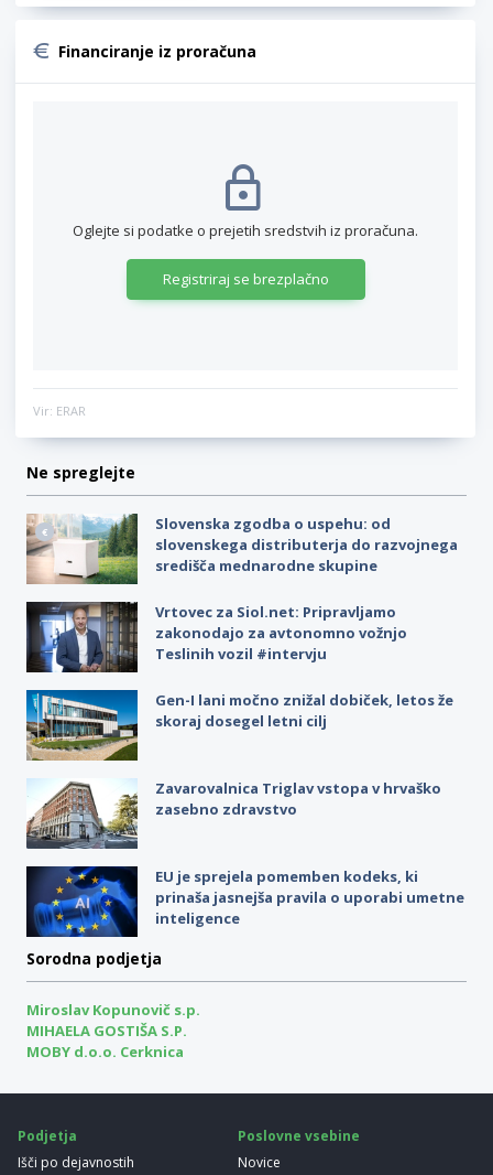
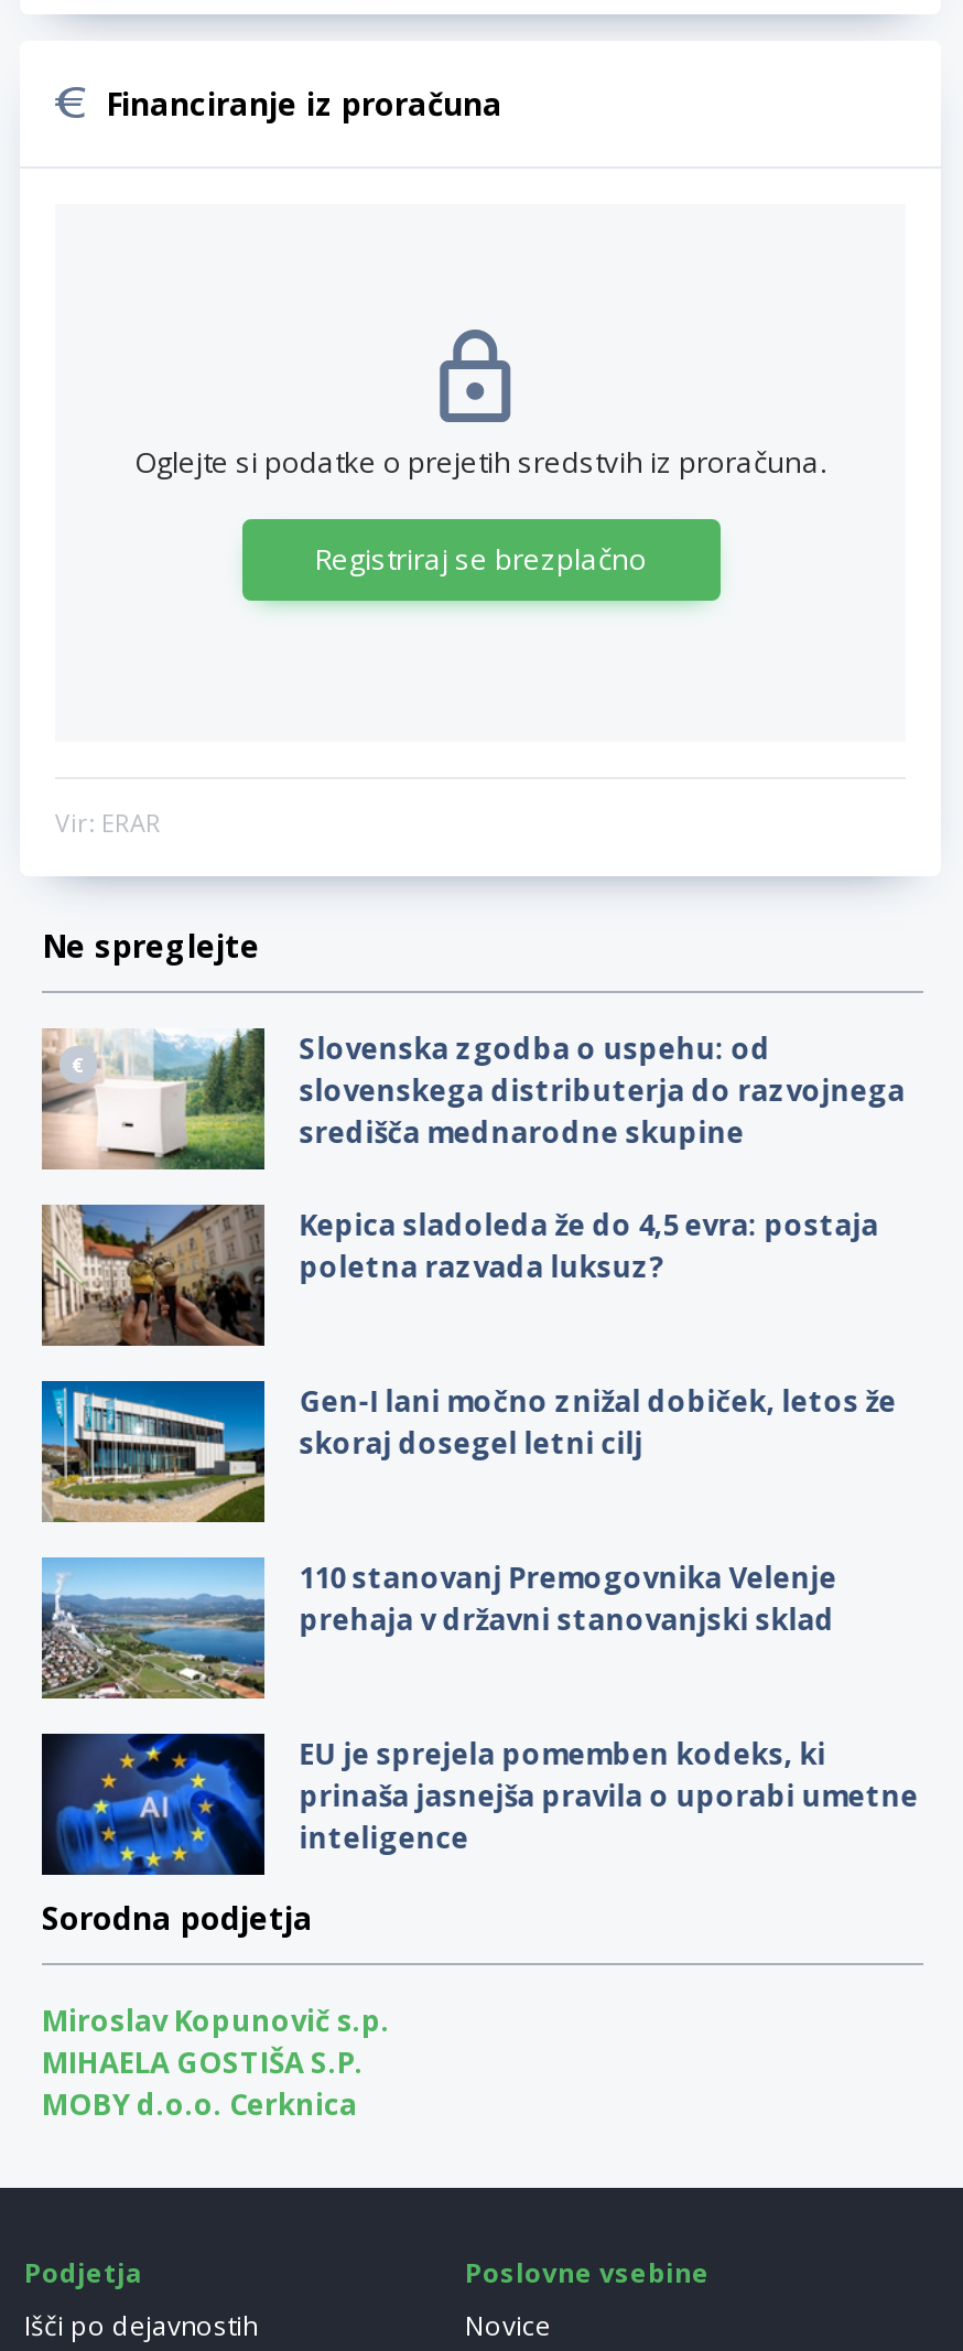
- [image]
- Vrtovec za Siol.net: Pripravljamo
- zakonodajo za avtonomno vožnjo
- Teslinih vozil #intervju
+ [image]
+ Kepica sladoleda že do 4,5 evra: postaja
+ poletna razvada luksuz?

- [image]
- Zavarovalnica Triglav vstopa v hrvaško
- zasebno zdravstvo
+ [image]
+ 110 stanovanj Premogovnika Velenje
+ prehaja v državni stanovanjski sklad
